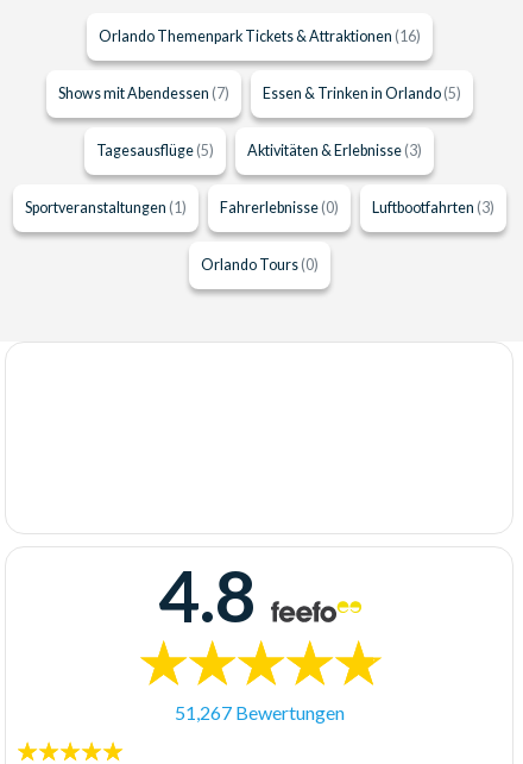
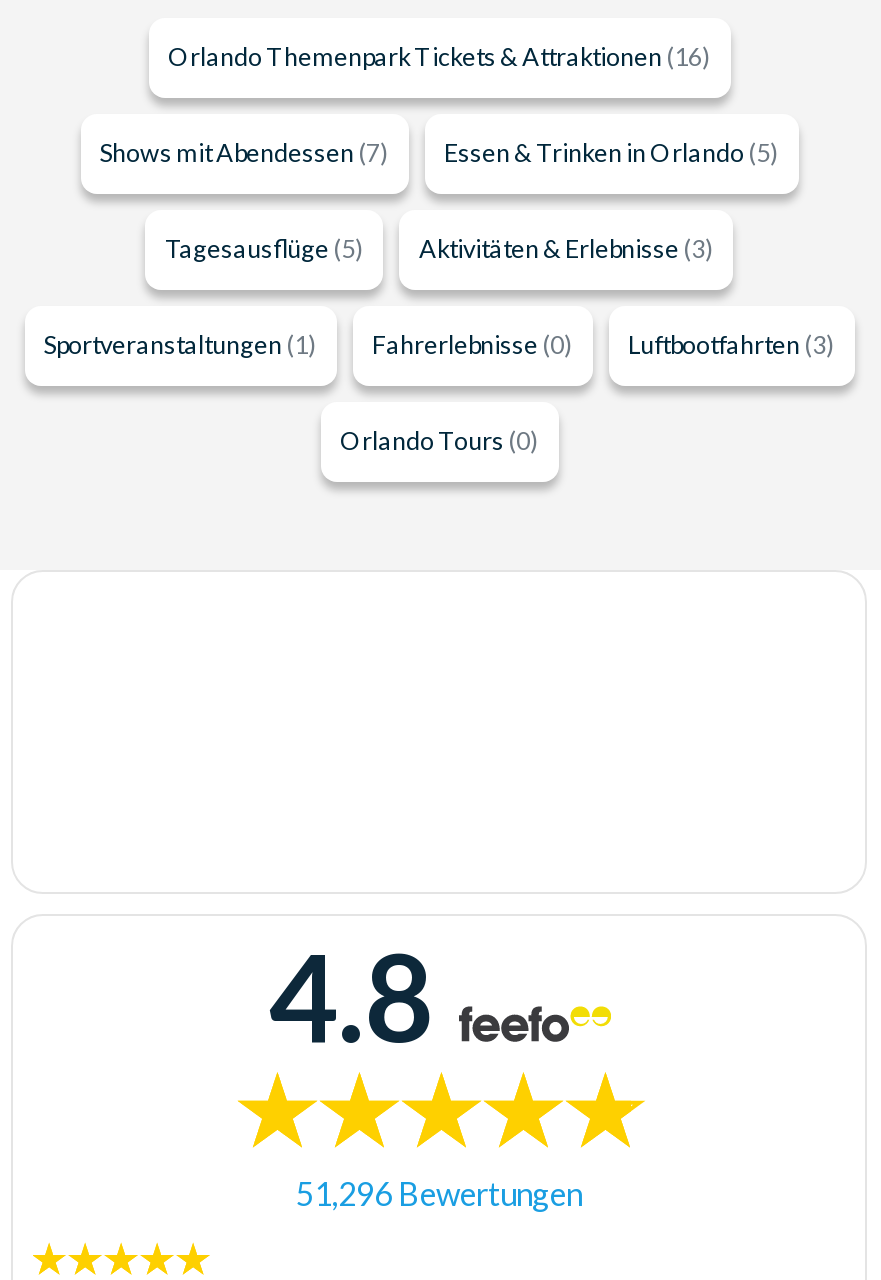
- 51,267 Bewertungen
+ 51,296 Bewertungen
